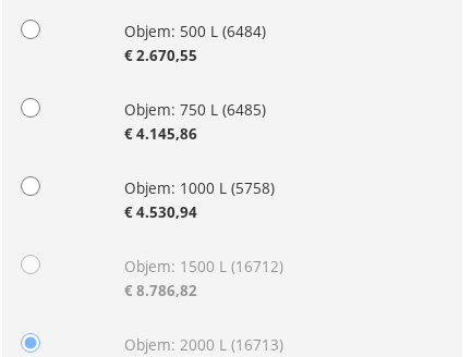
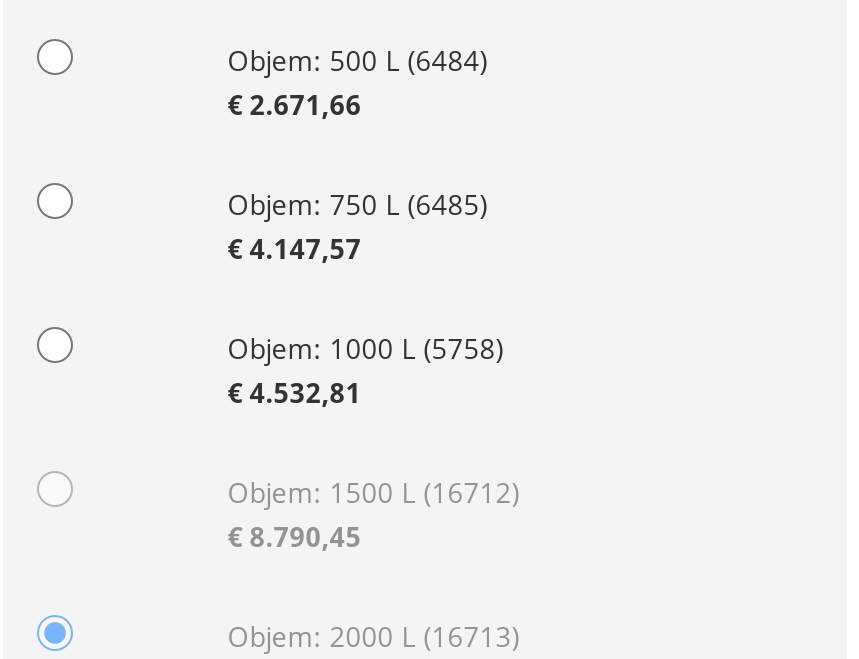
- €2.670,55
+ €2.671,66

- €4.145,86
+ €4.147,57

- €4.530,94
+ €4.532,81

- €8.786,82
+ €8.790,45
